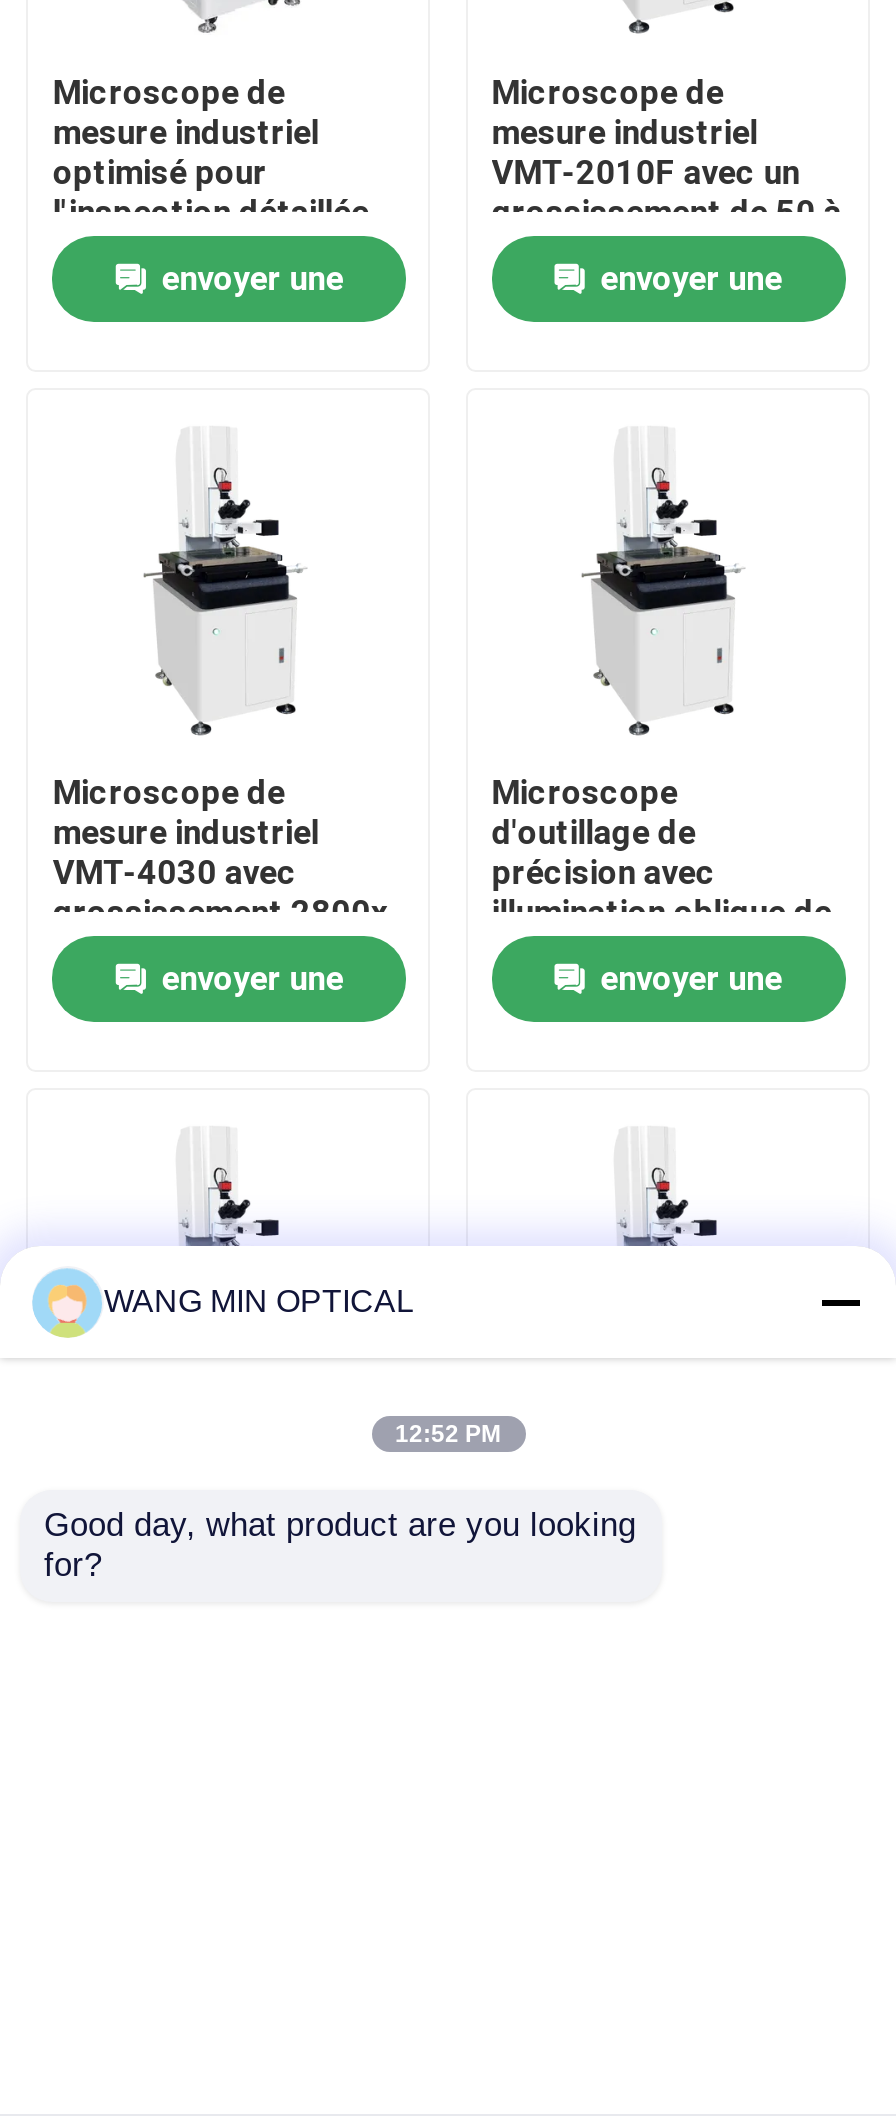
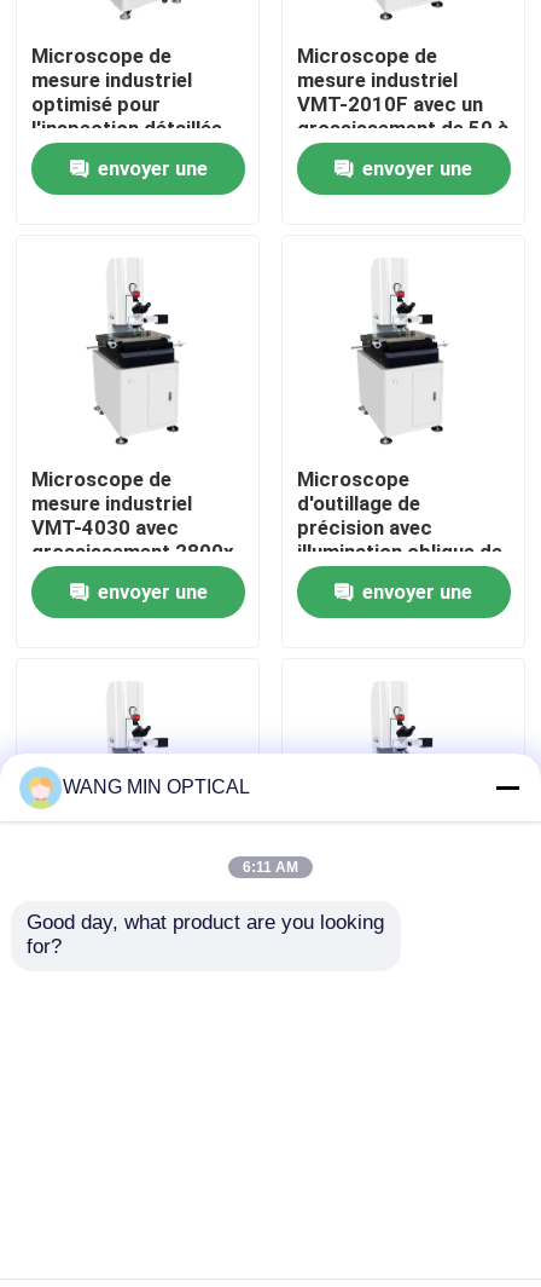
- 12:52 PM
+ 6:11 AM
